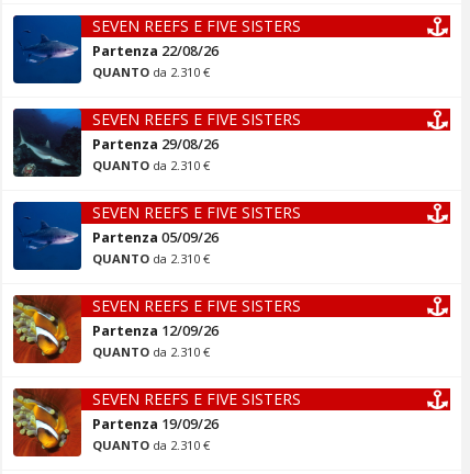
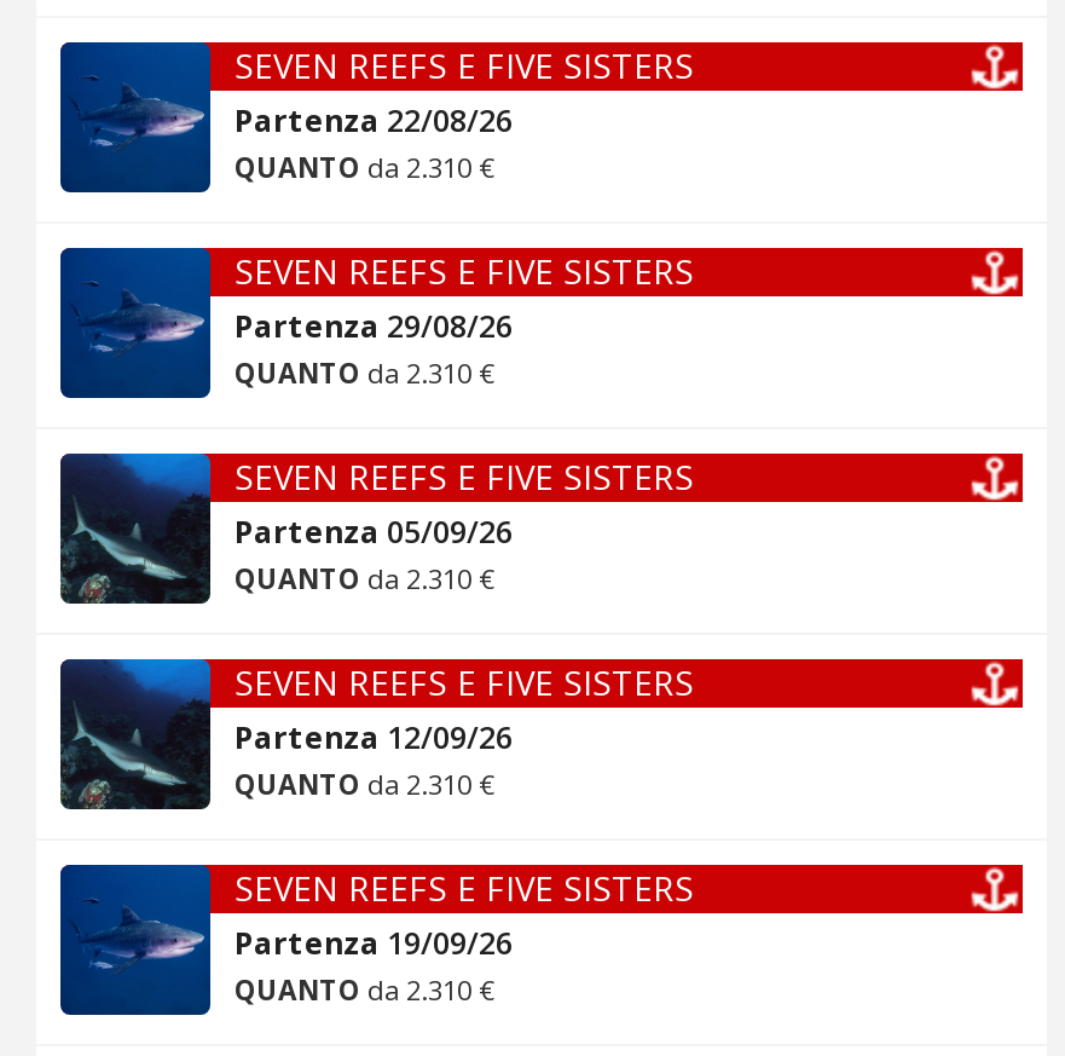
moved down: [image]

moved up: [image]

- [image]
+ [image]

- [image]
+ [image]
